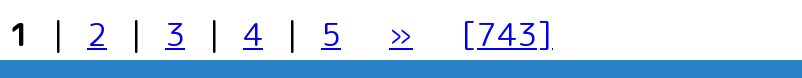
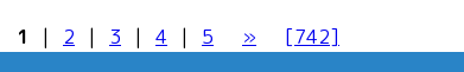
- [743]
+ [742]
